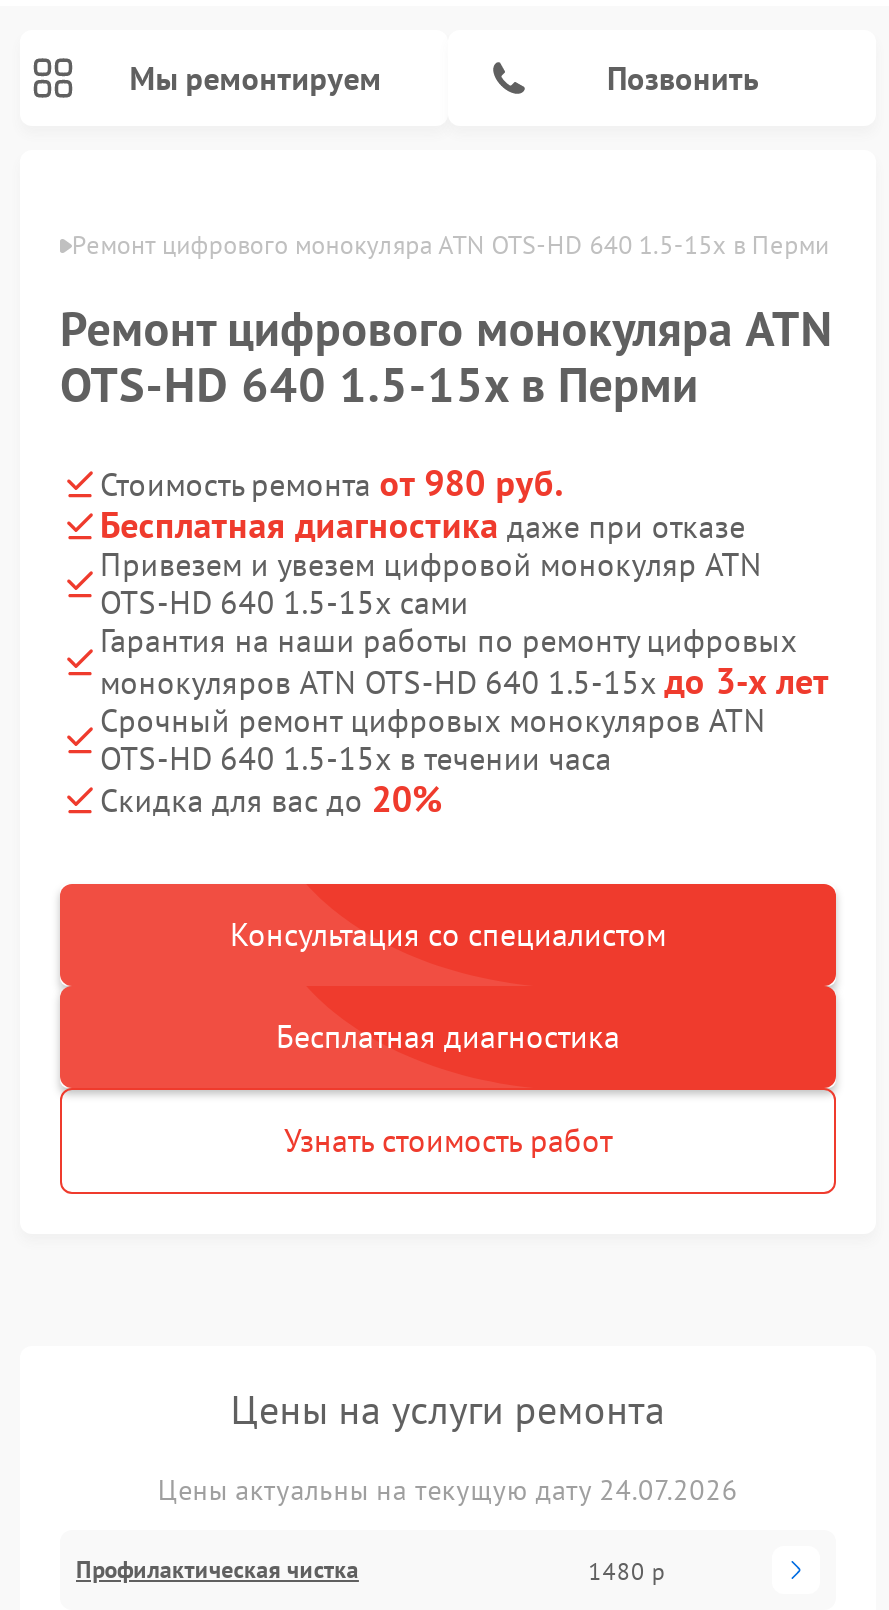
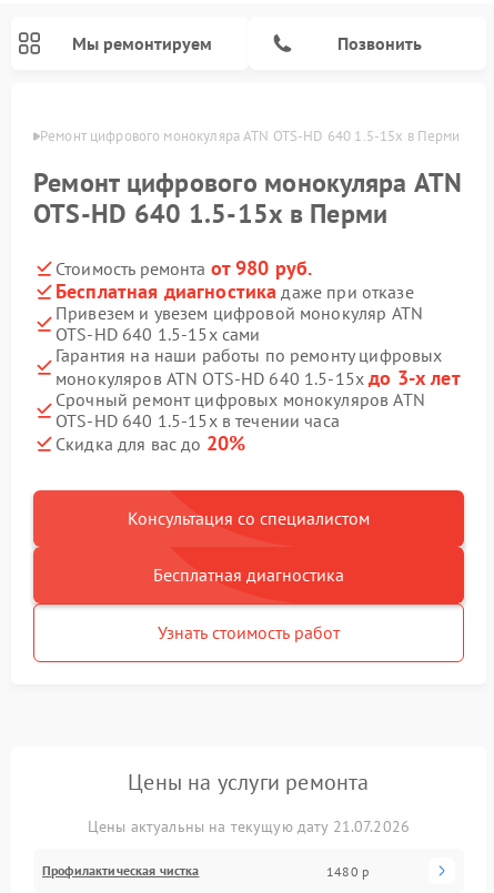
- Цены актуальны на текущую дату 24.07.2026
+ Цены актуальны на текущую дату 21.07.2026
